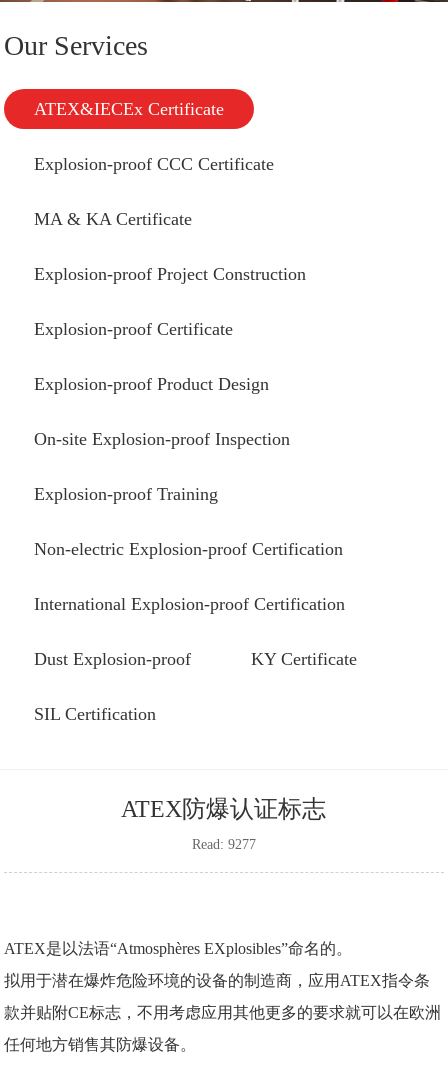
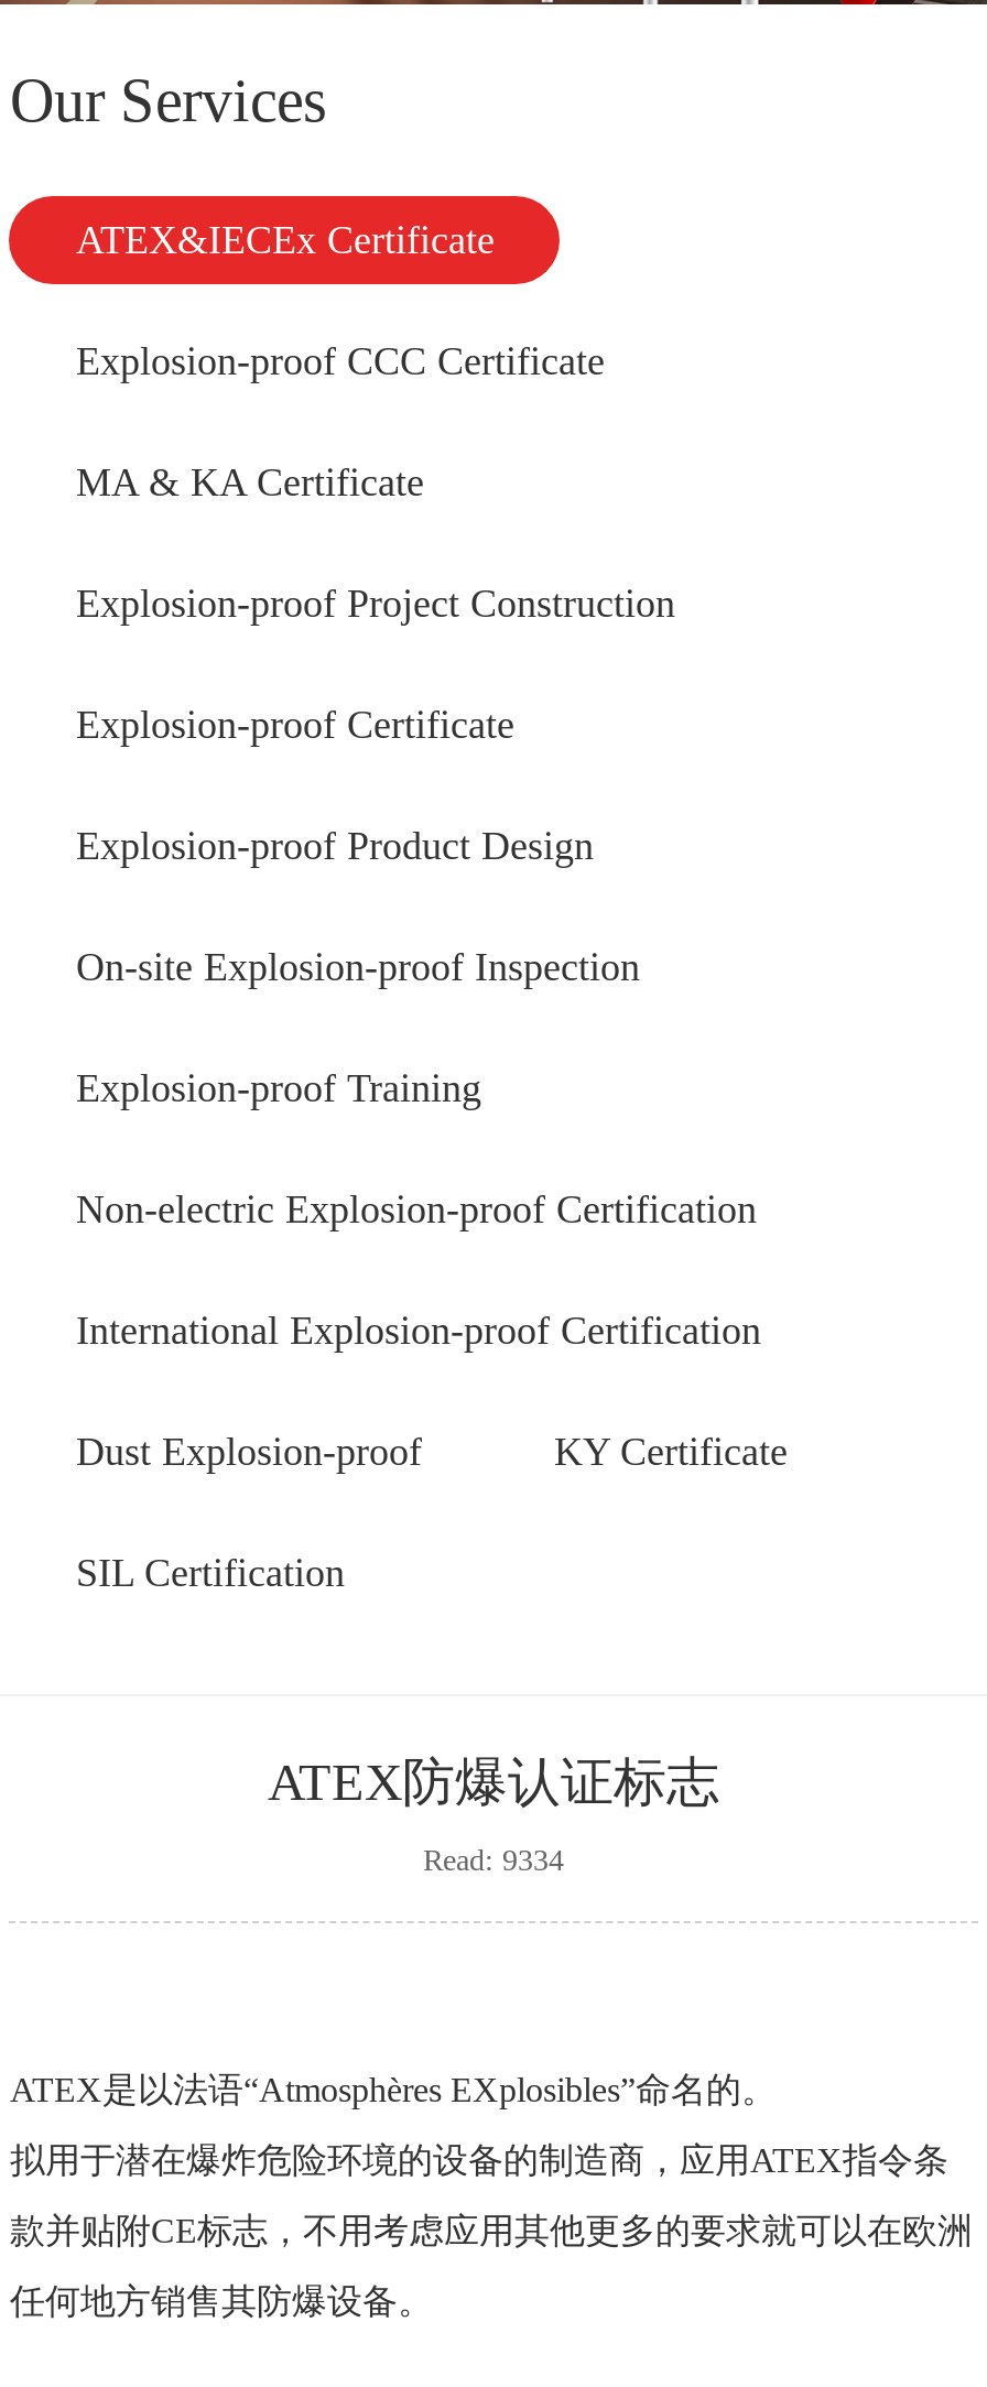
- Read: 9277
+ Read: 9334
